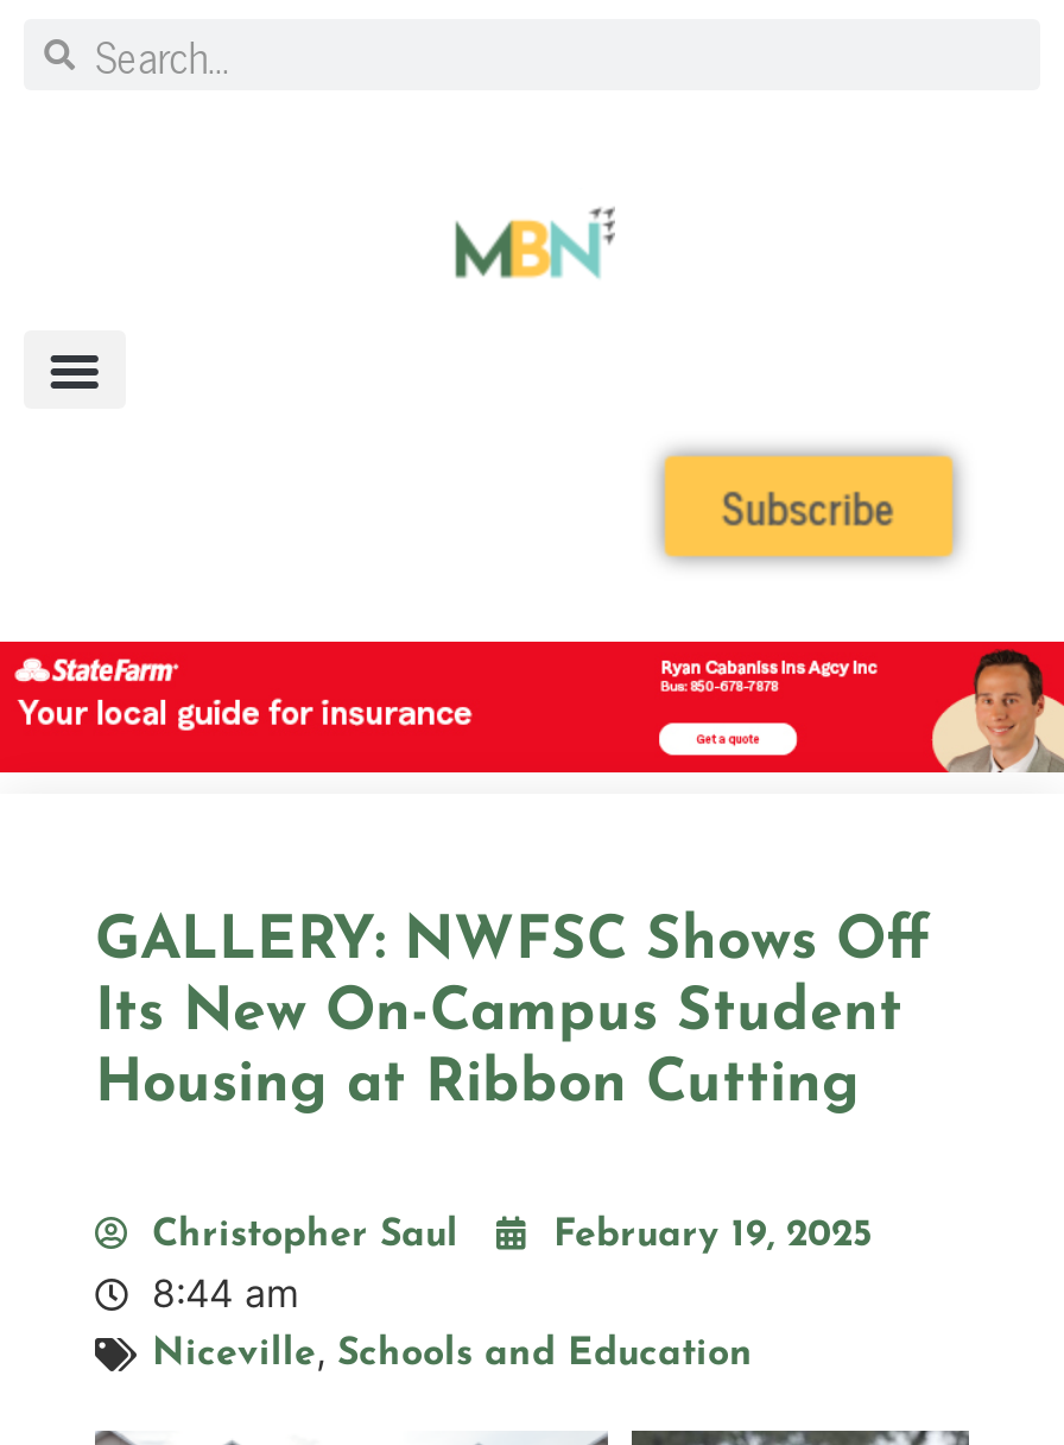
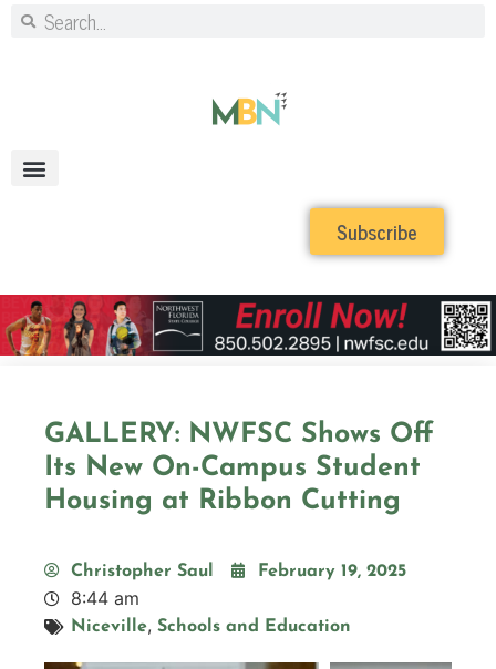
- [image]
+ [image]
